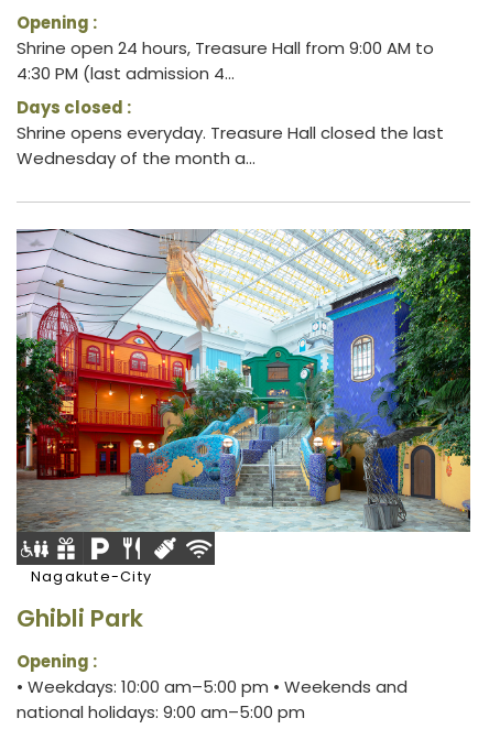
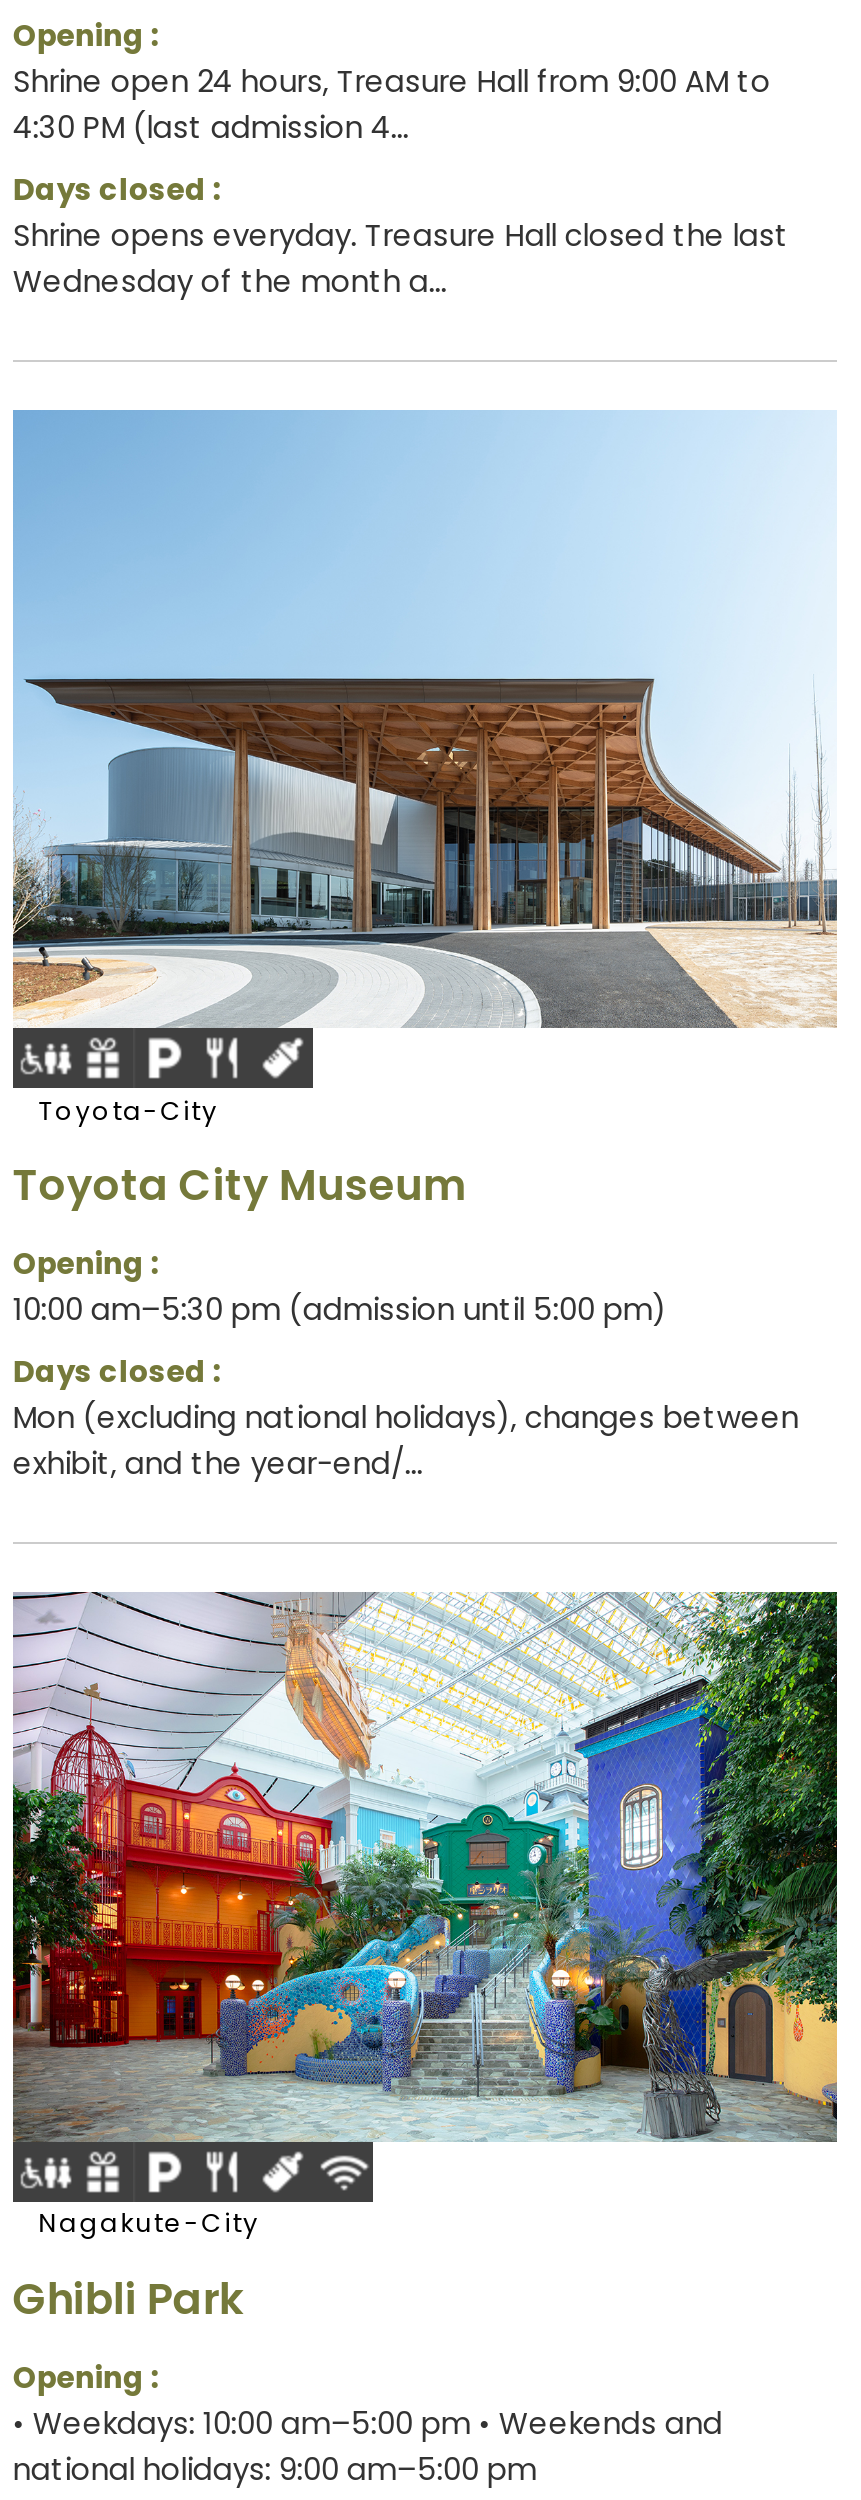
+ [image]
+ Toyota-City
+ Toyota City Museum
+ Opening :
+ 10:00 am–5:30 pm (admission until 5:00 pm)
+ Days closed :
+ Mon (excluding national holidays), changes between
+ exhibit, and the year-end/...
